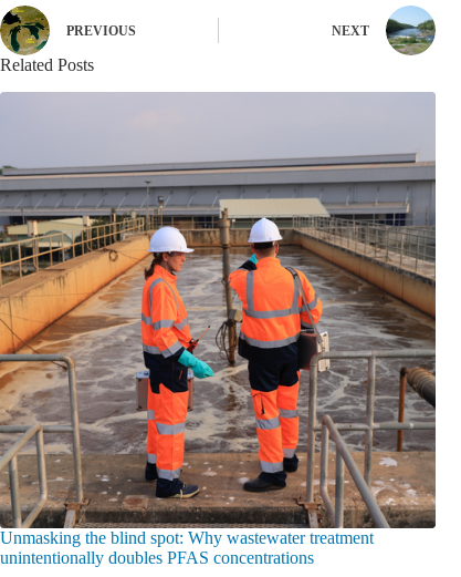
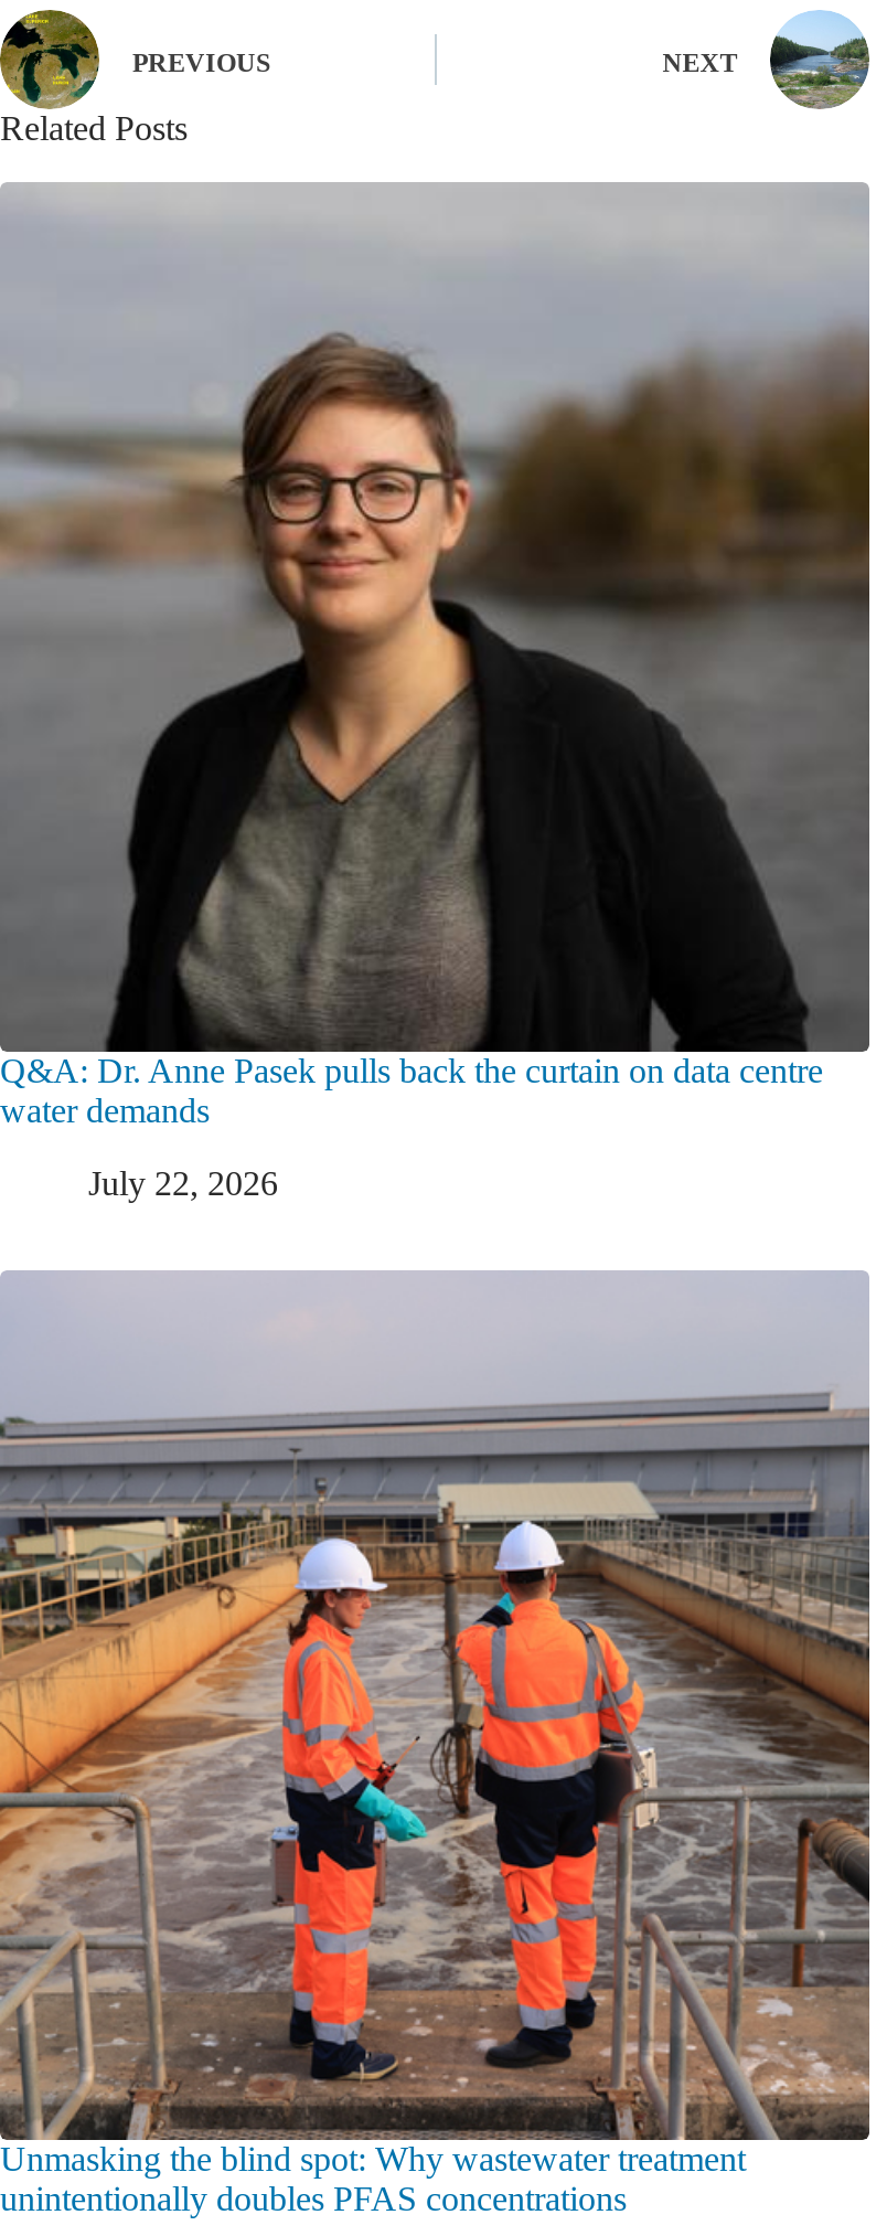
+ [image]
+ Q&A: Dr. Anne Pasek pulls back the curtain on data centre
+ water demands
+ July 22, 2026
